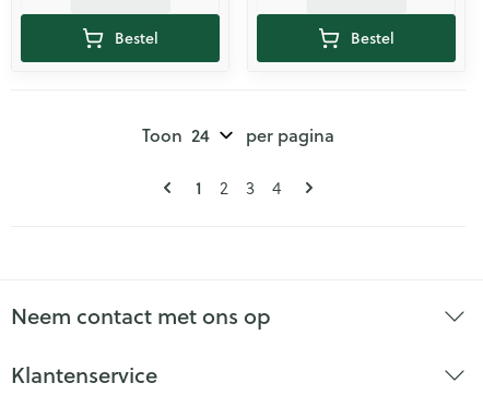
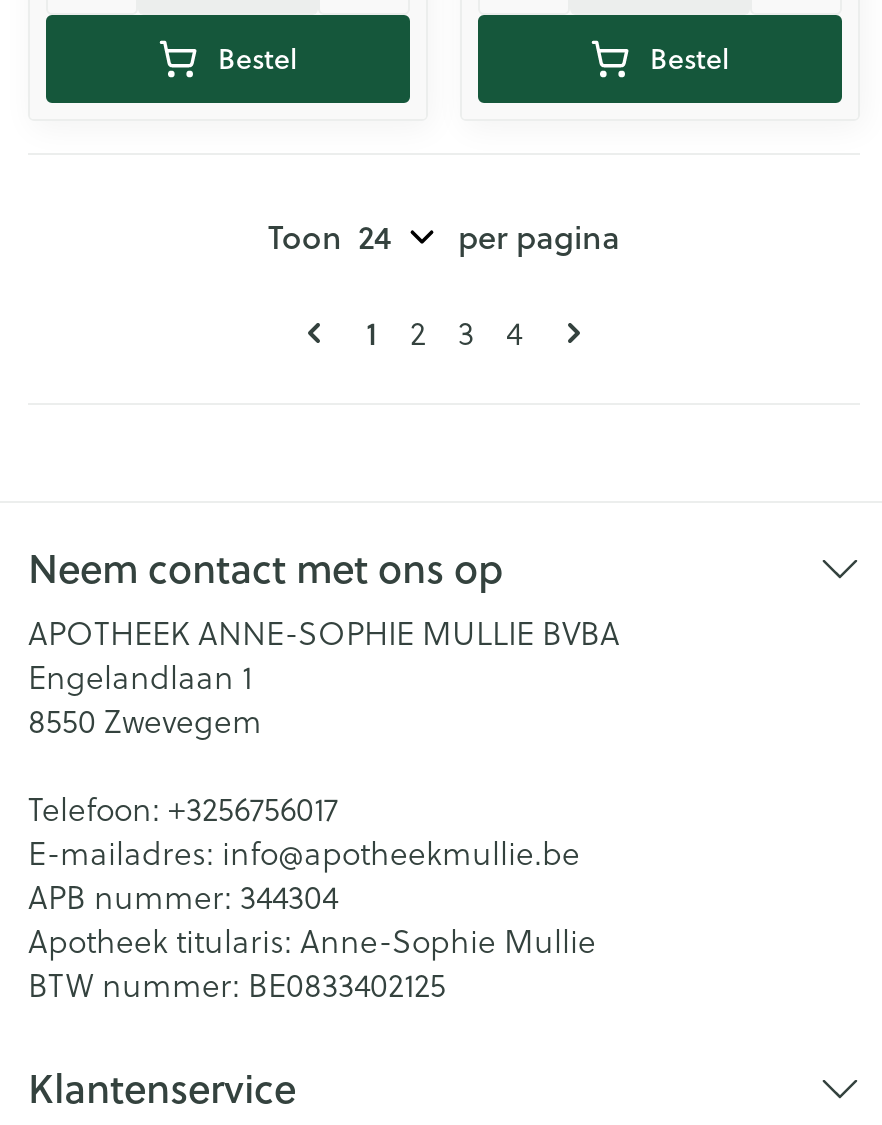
+ APOTHEEK ANNE-SOPHIE MULLIE BVBA
+ Engelandlaan 1
+ 8550 Zwevegem
+ Telefoon: +3256756017
+ E-mailadres: info@apotheekmullie.be
+ APB nummer: 344304
+ Apotheek titularis: Anne-Sophie Mullie
+ BTW nummer: BE0833402125
